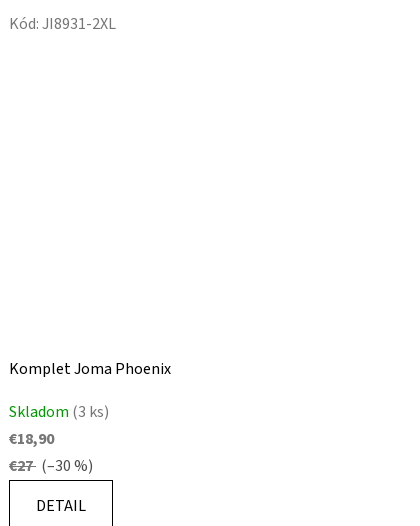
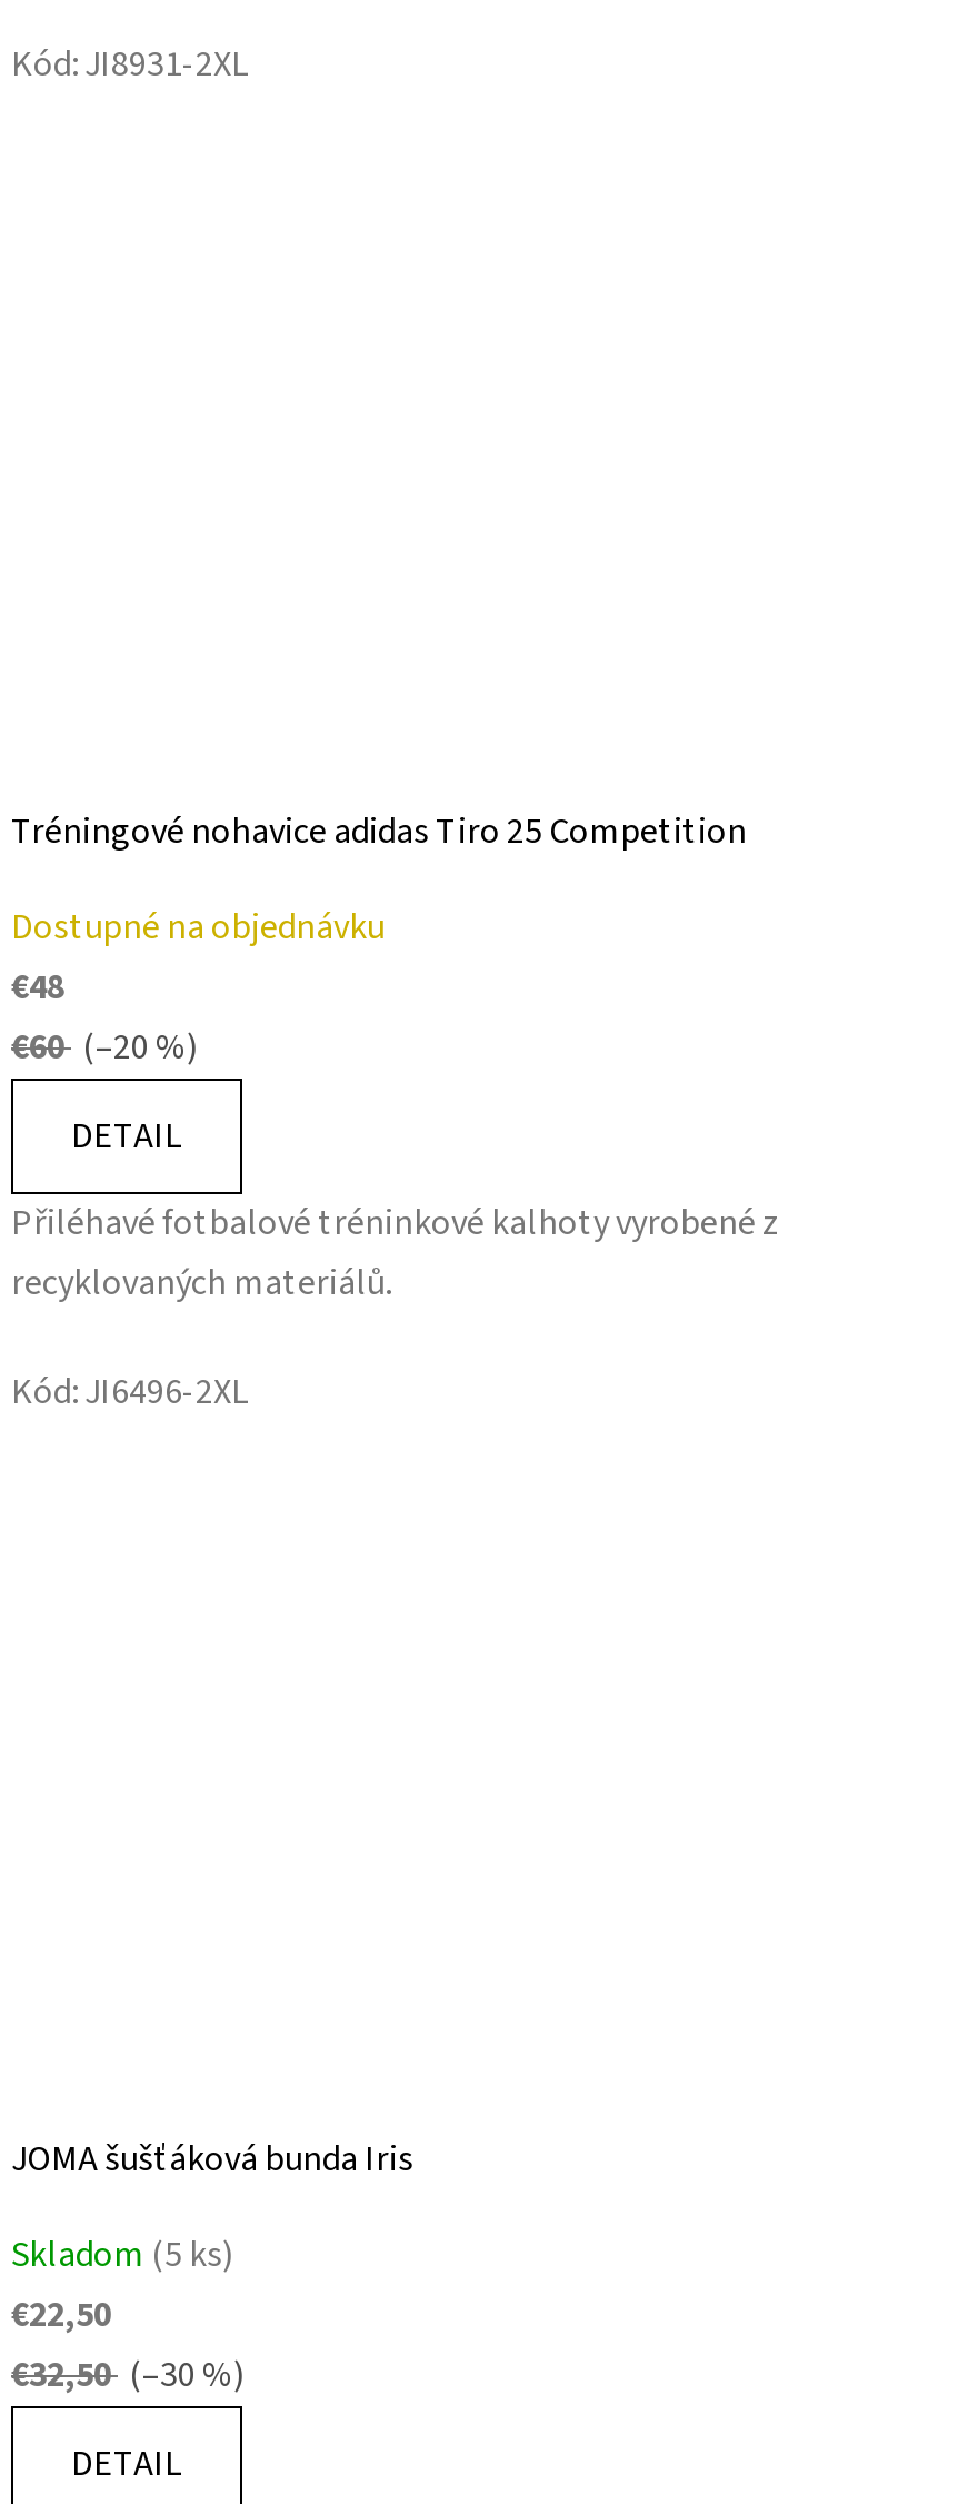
+ Tréningové nohavice adidas Tiro 25 Competition
+ Dostupné na objednávku
+ €48
+ €60 (–20 %)
+ DETAIL
+ Přiléhavé fotbalové tréninkové kalhoty vyrobené z
+ recyklovaných materiálů.
+ Kód:JI6496-2XL

- Komplet Joma Phoenix
+ JOMA šušťáková bunda Iris

- Skladom (3 ks)
- €18,90
- €27 (–30 %)
+ Skladom (5 ks)
+ €22,50
+ €32,50 (–30 %)
